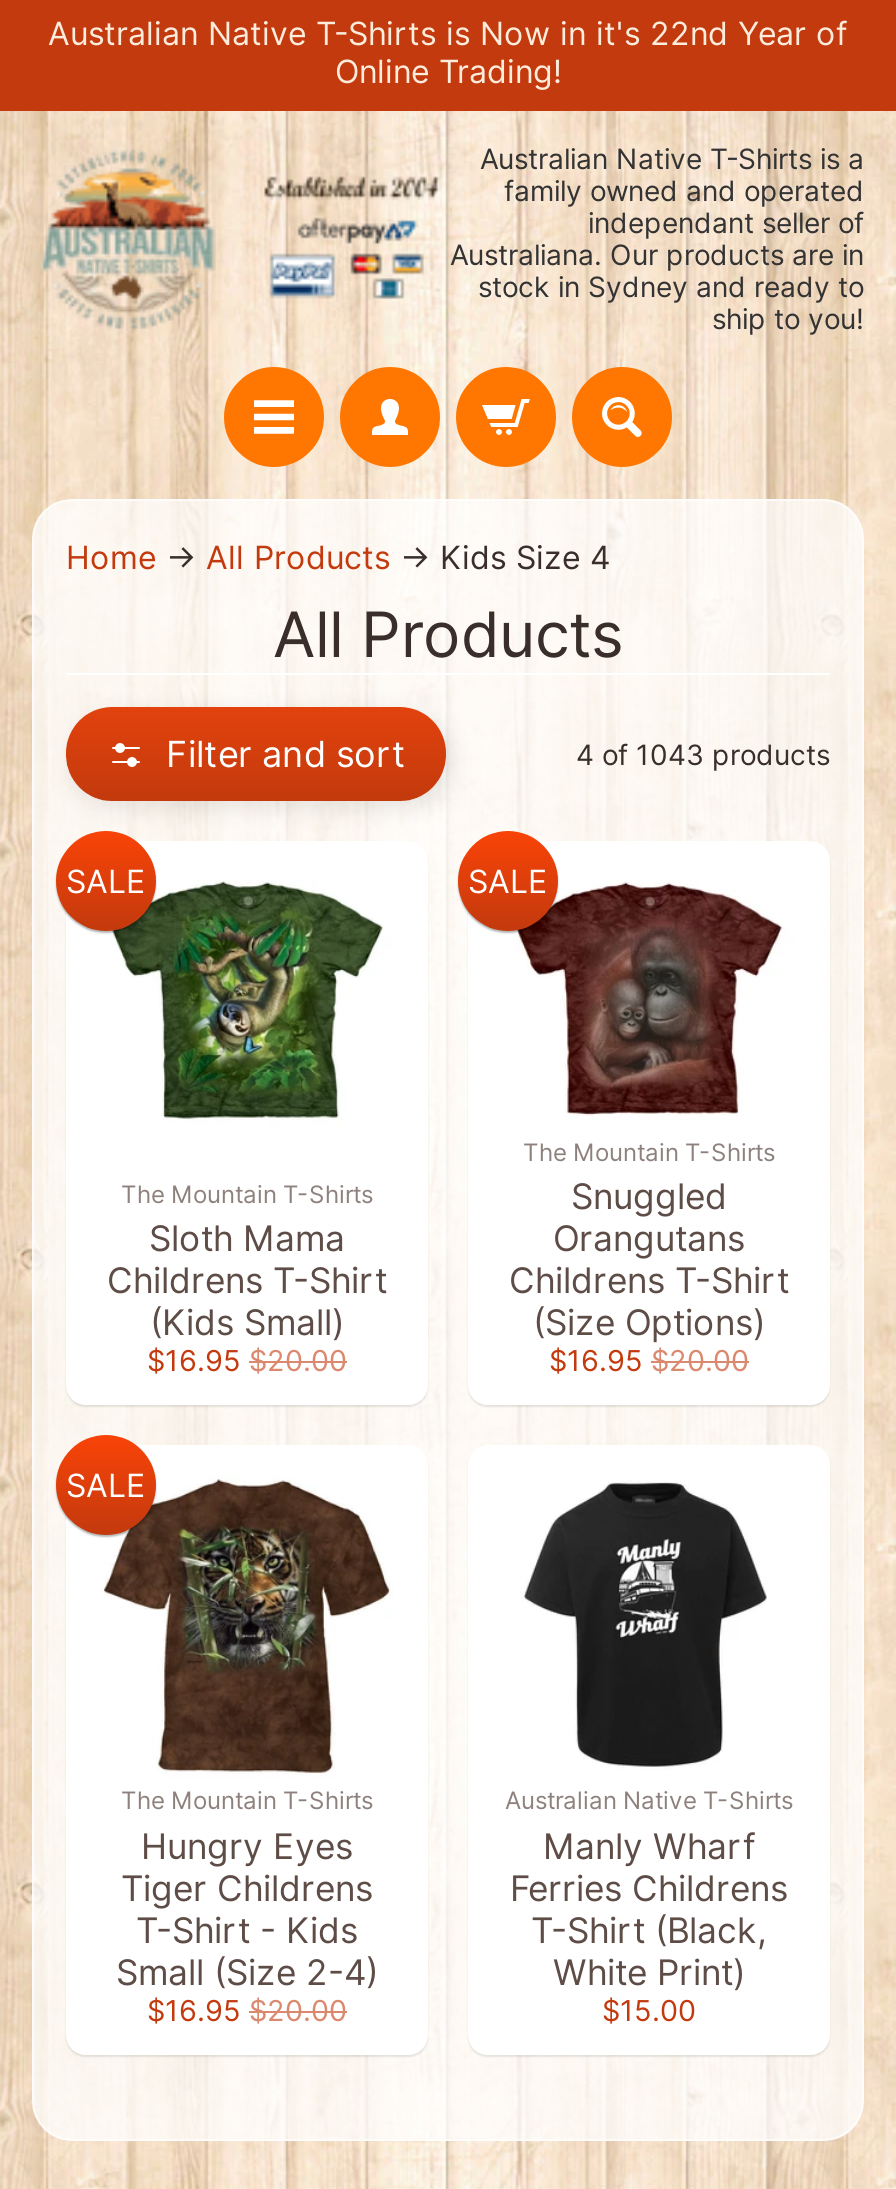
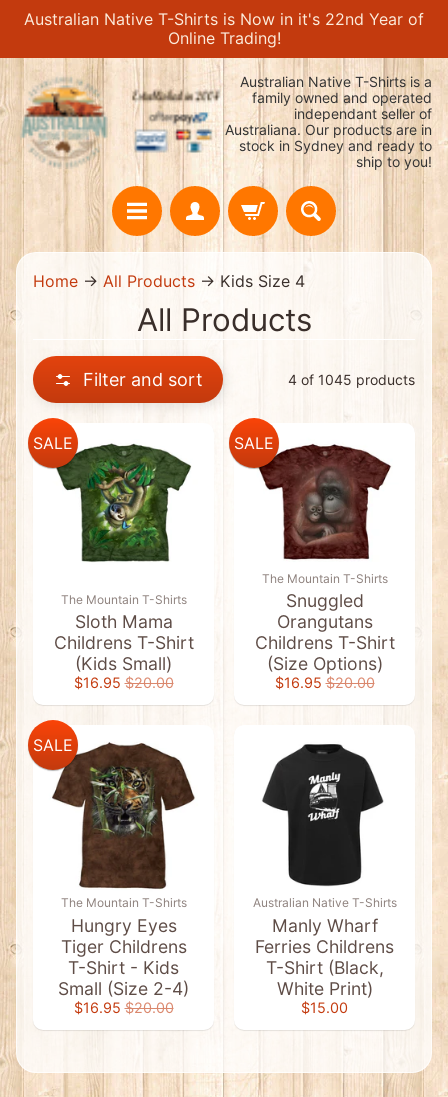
- 4 of 1043 products
+ 4 of 1045 products
